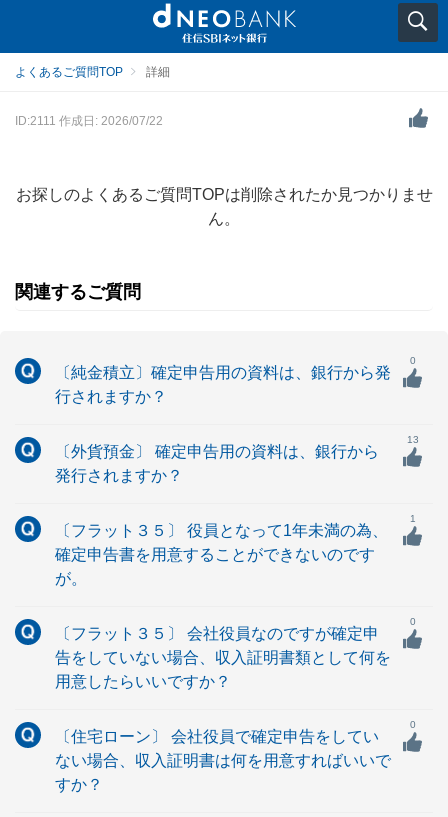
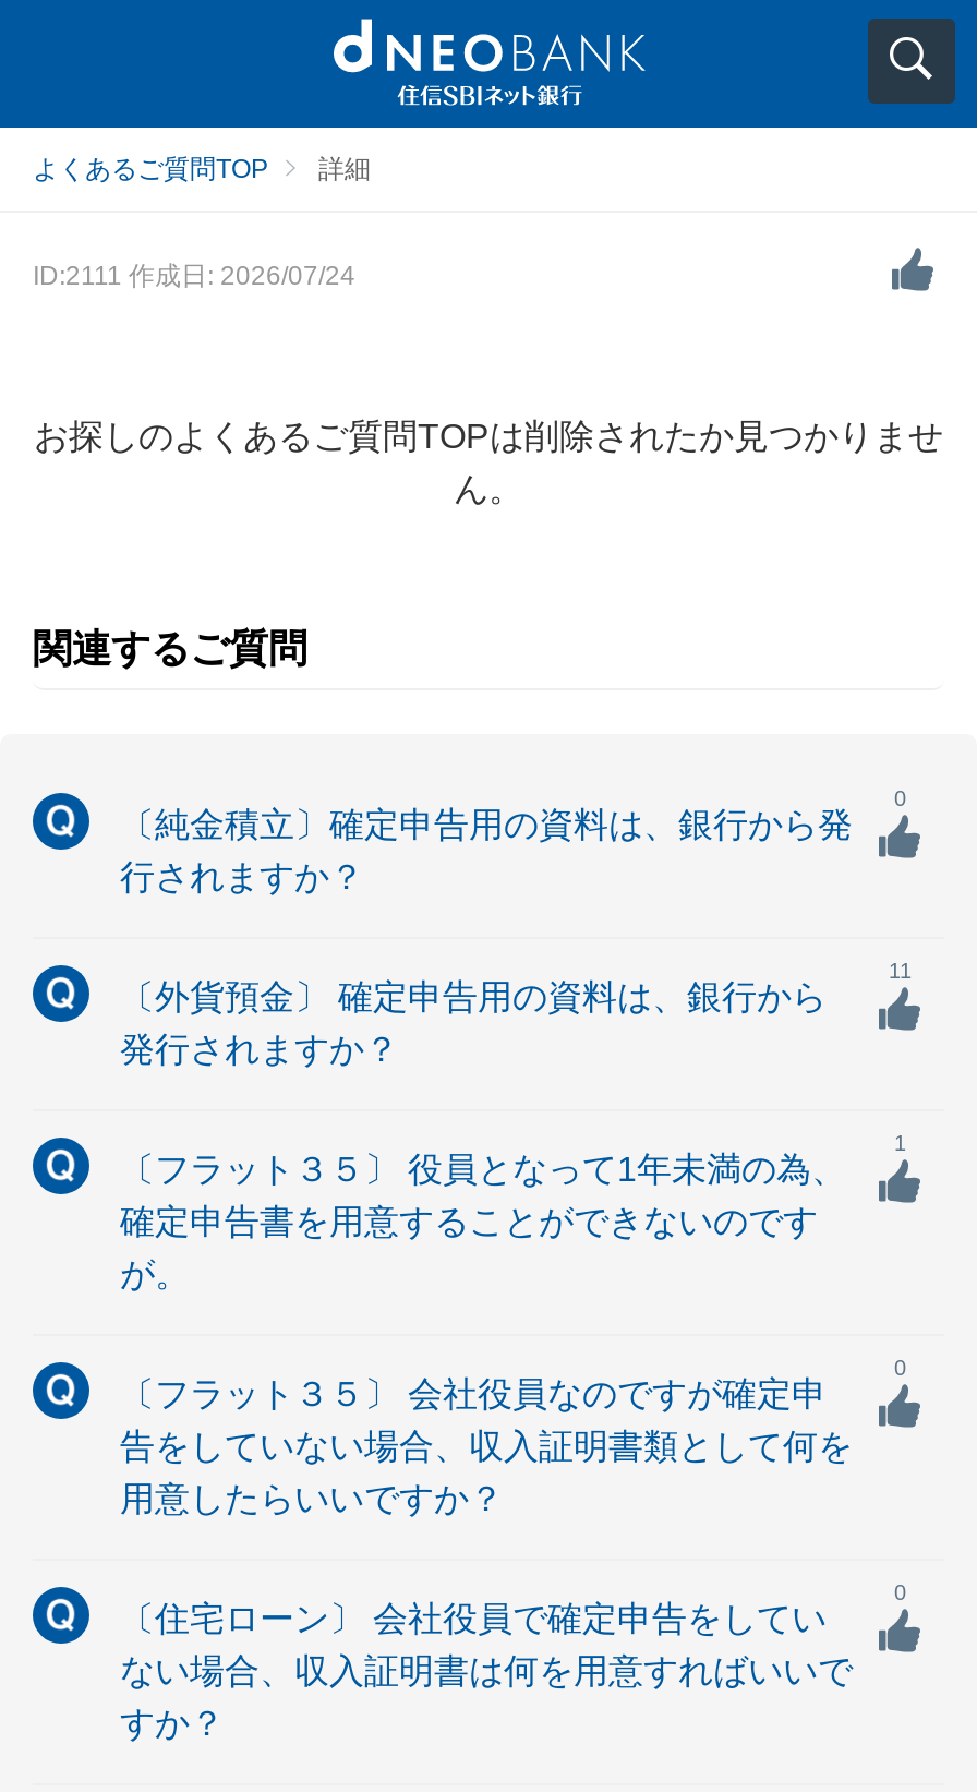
- ID:2111 作成日: 2026/07/22
+ ID:2111 作成日: 2026/07/24

- 13
+ 11
